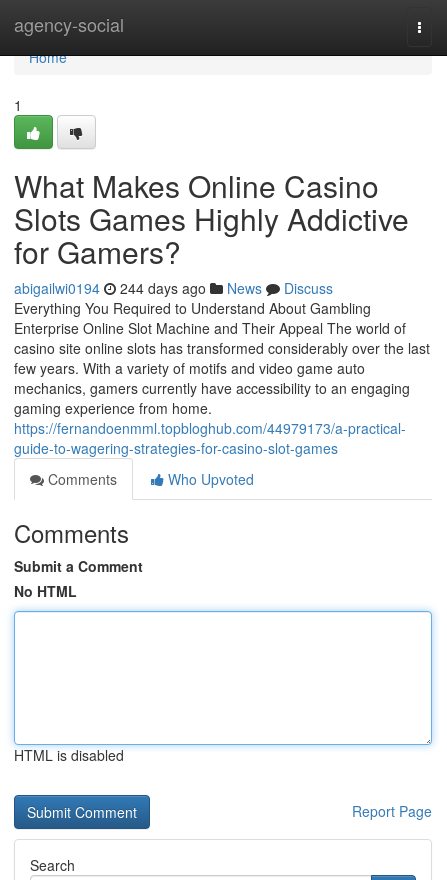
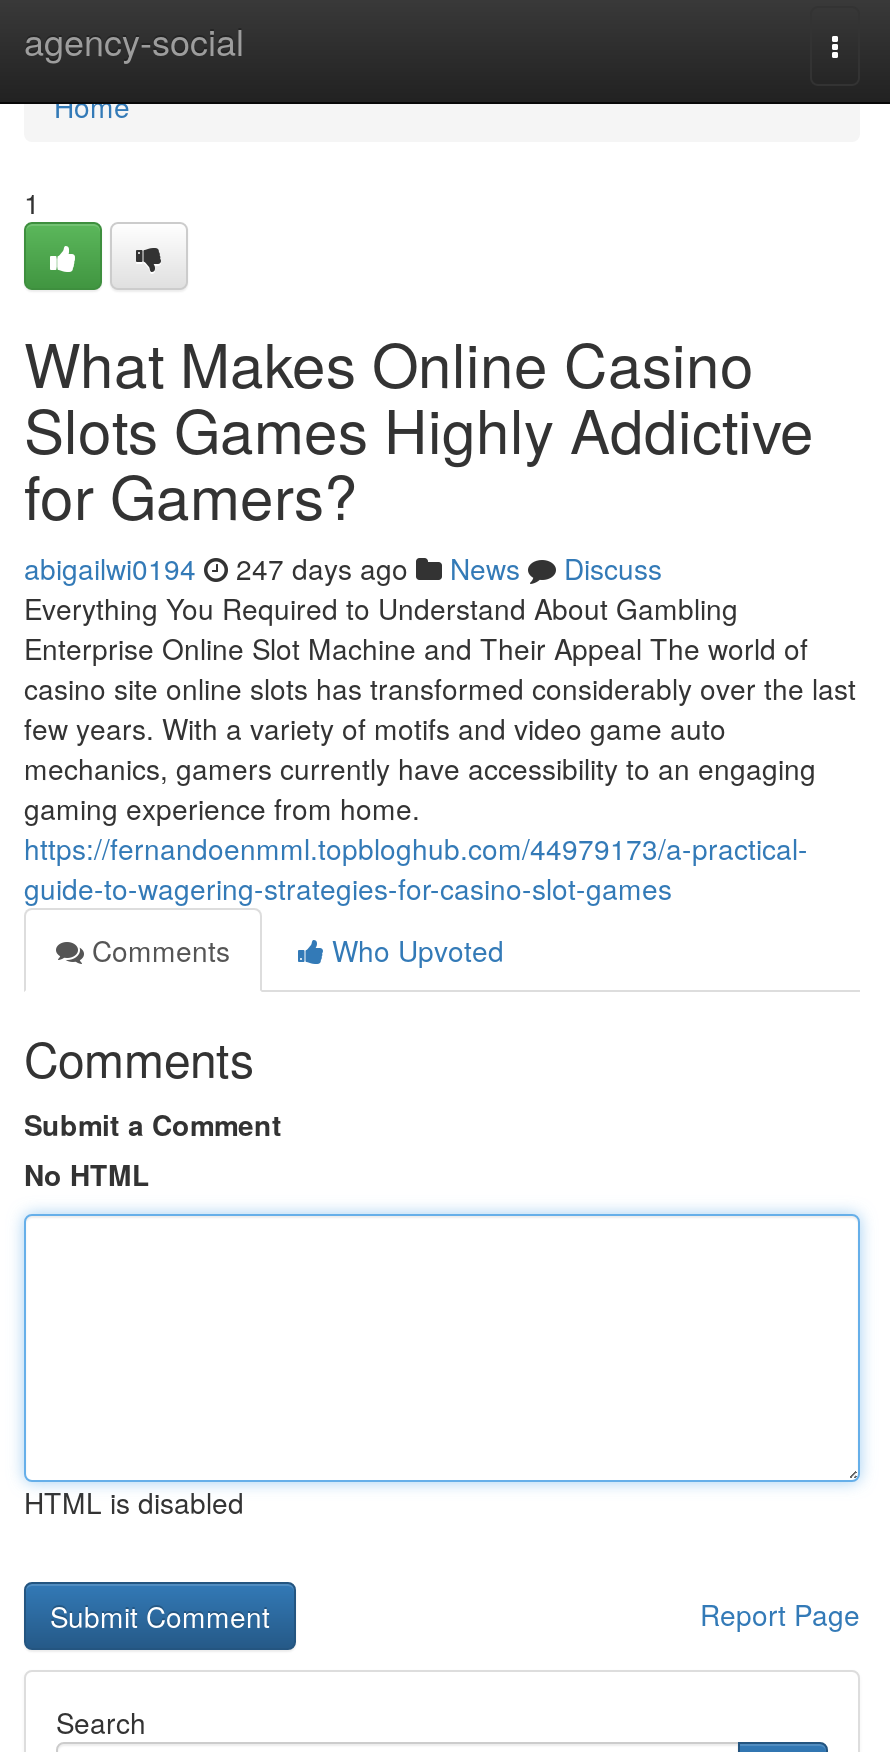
- abigailwi0194 244 days ago News Discuss
+ abigailwi0194 247 days ago News Discuss
